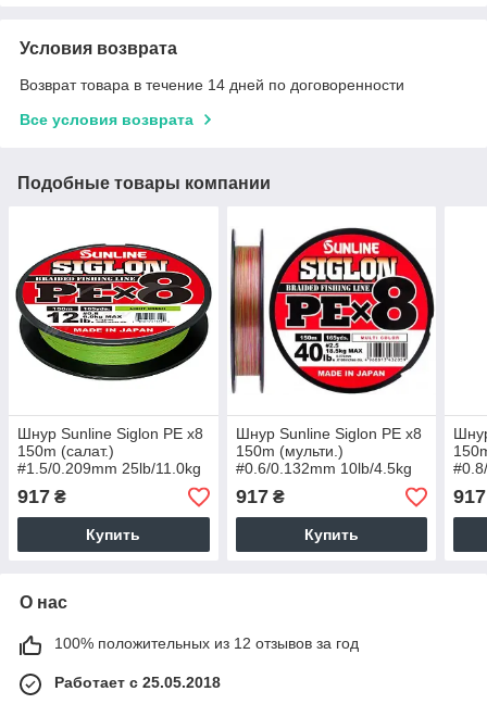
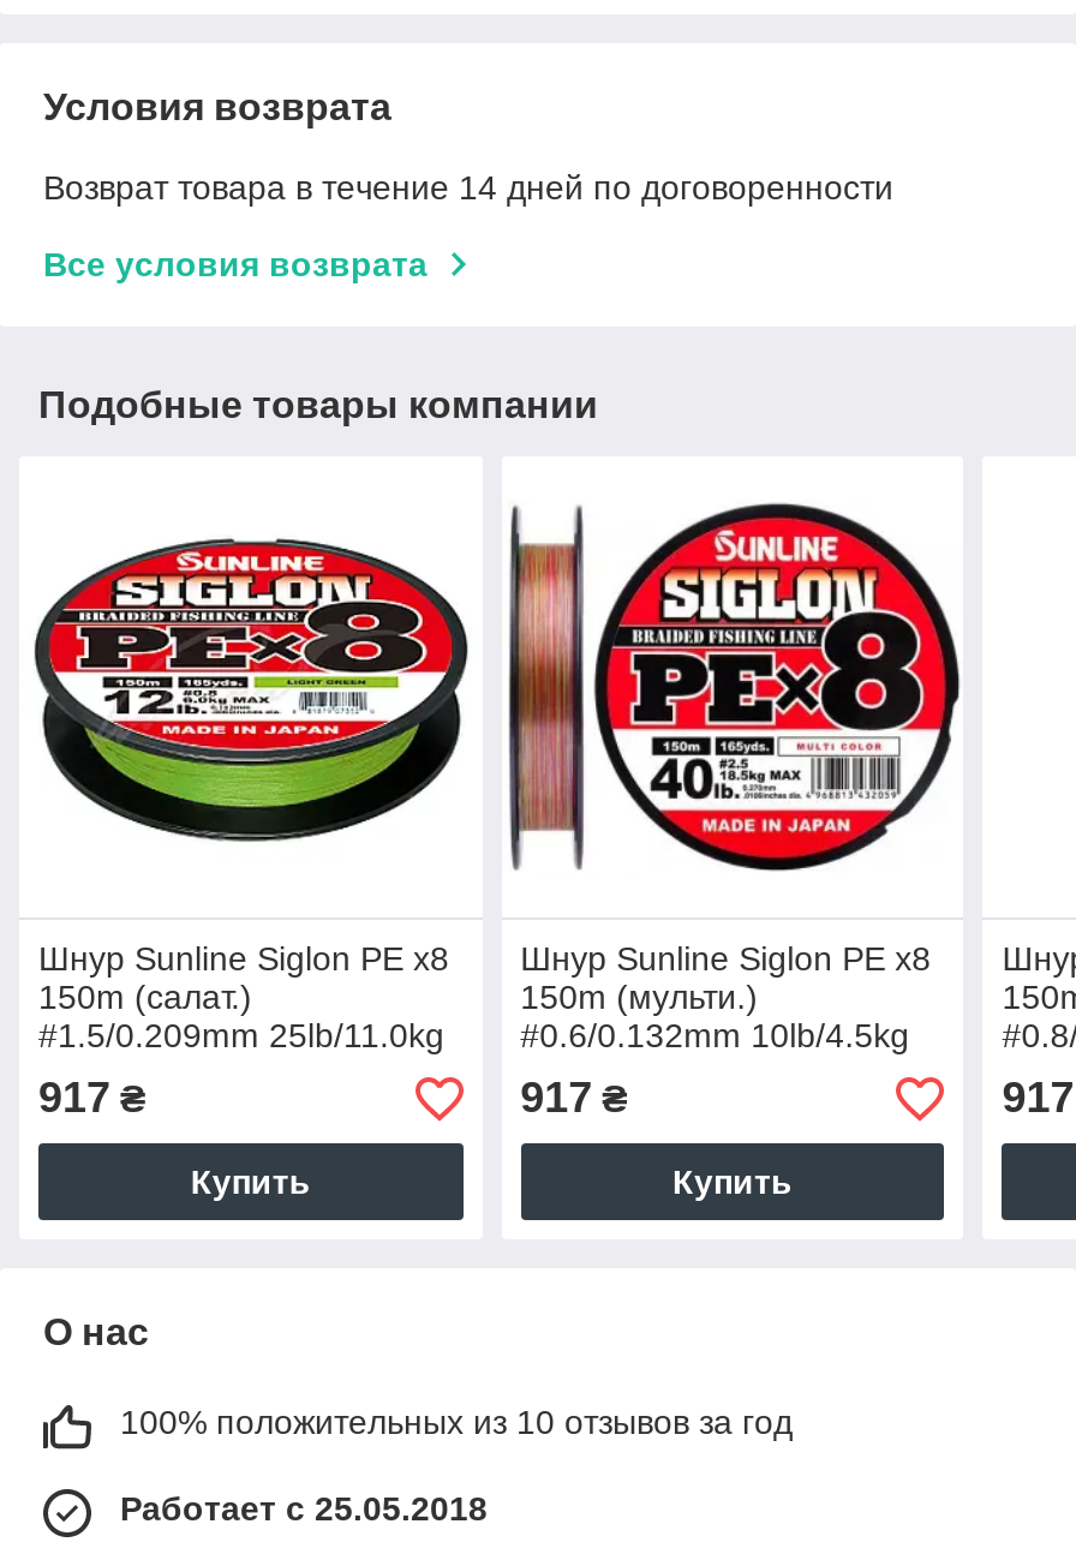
- 100% положительных из 12 отзывов за год
+ 100% положительных из 10 отзывов за год
